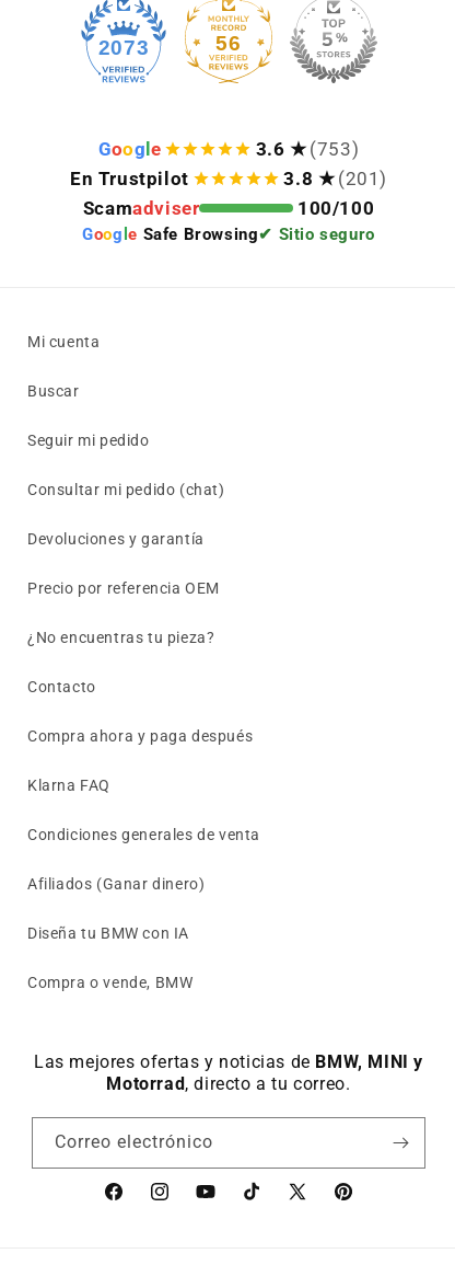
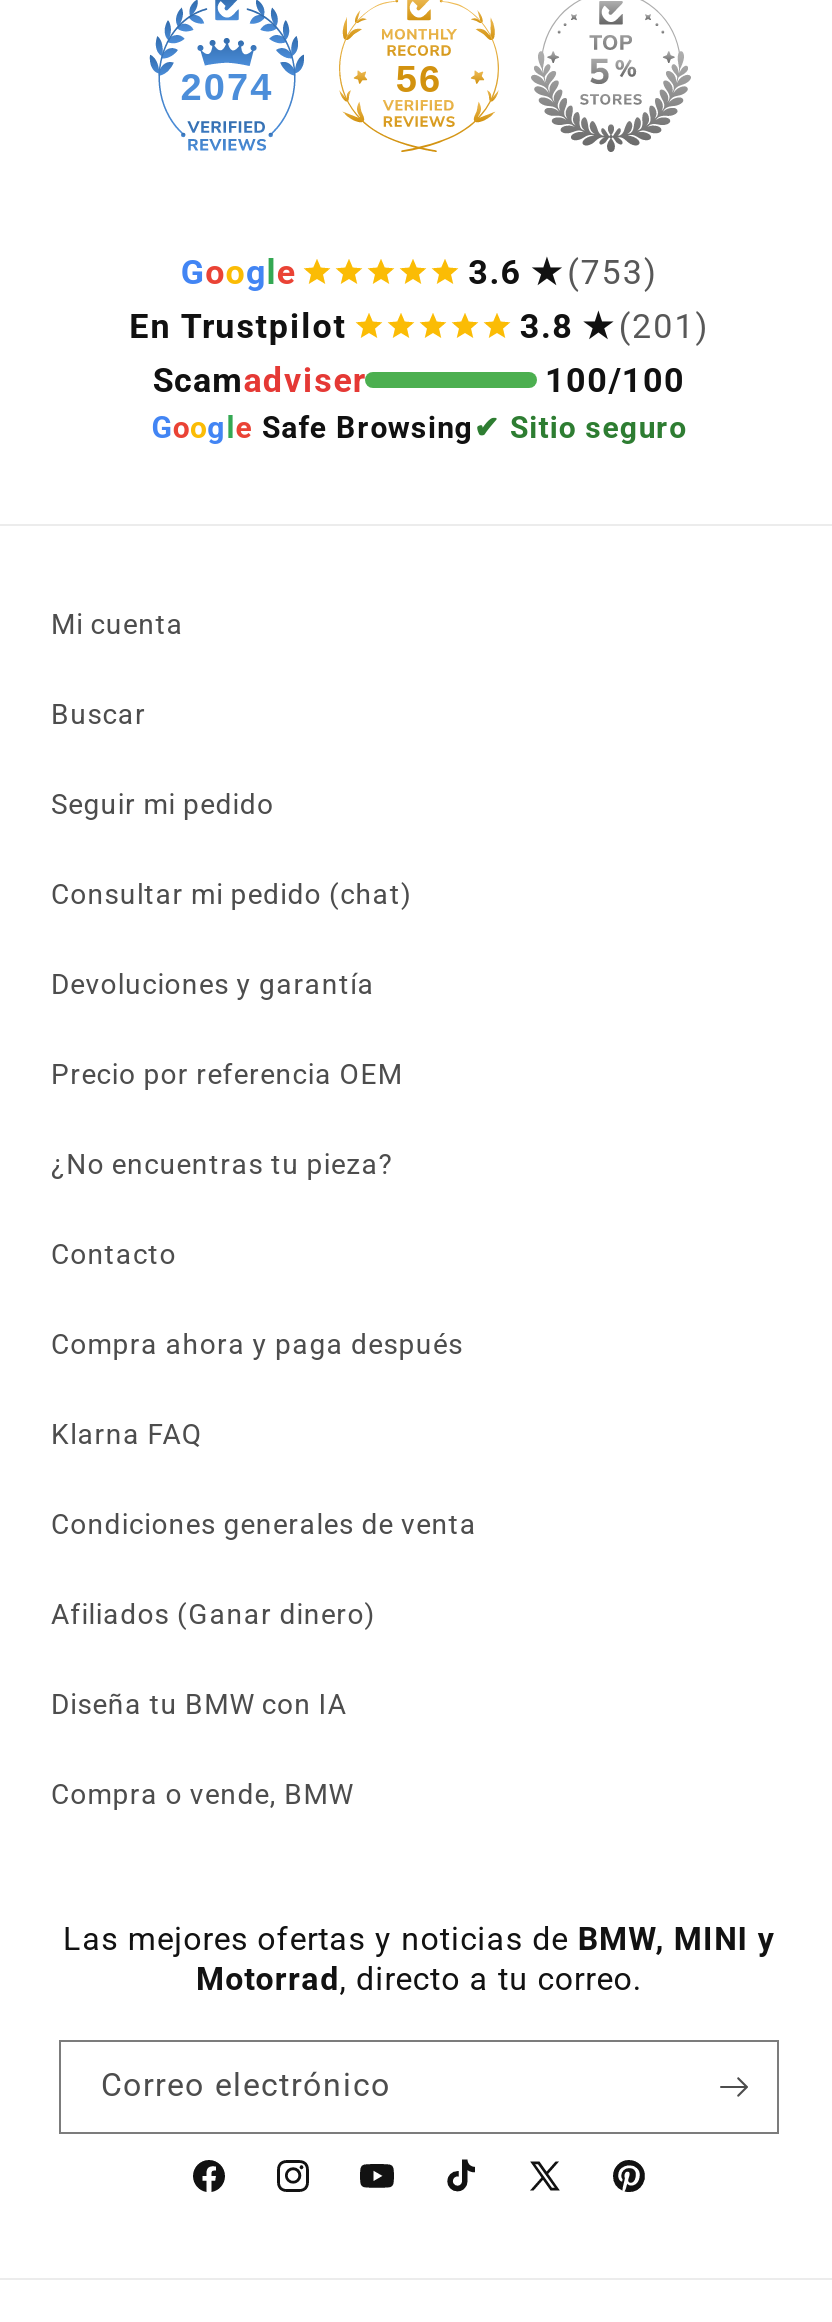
- 2073
+ 2074
